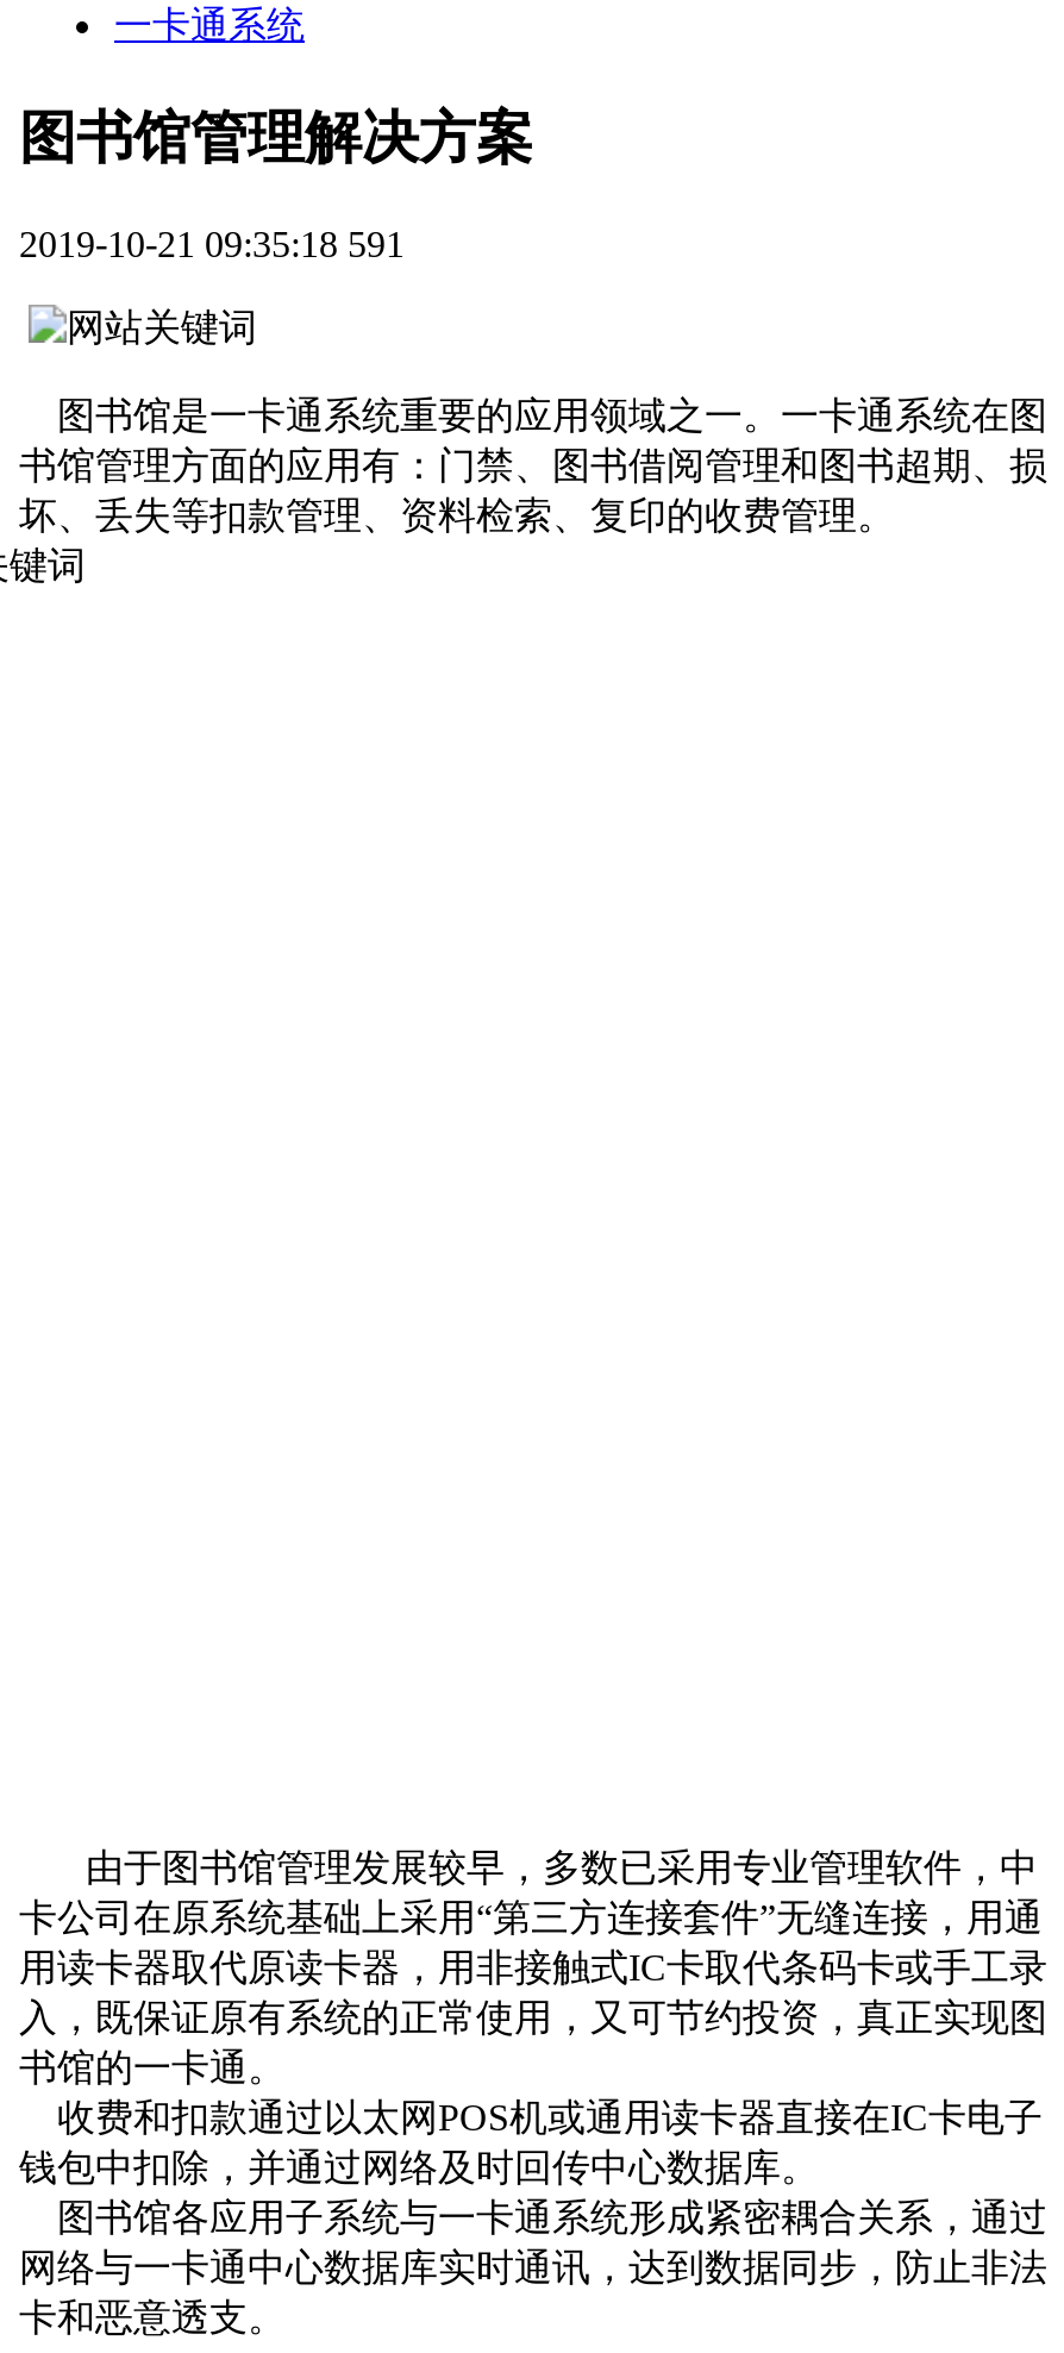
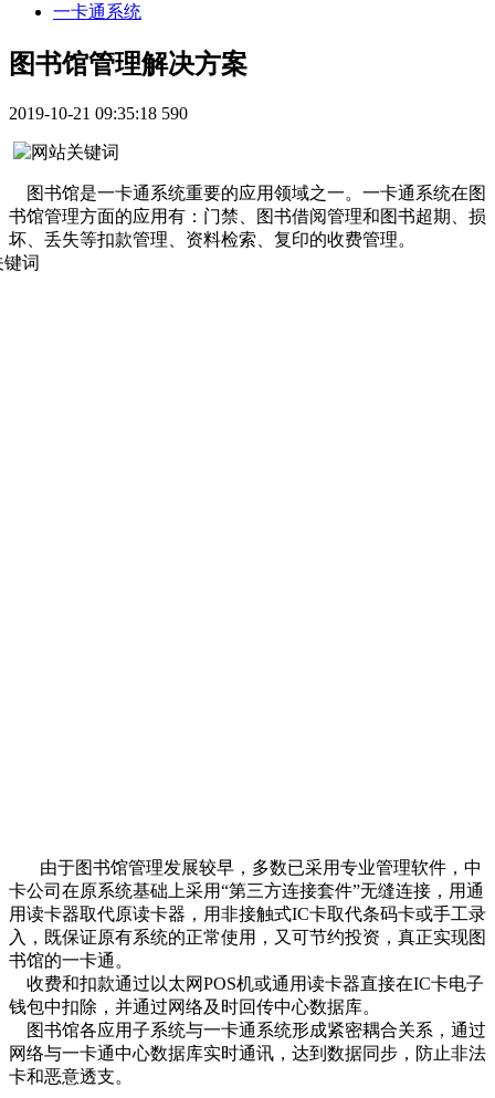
- 2019-10-21 09:35:18 591
+ 2019-10-21 09:35:18 590
